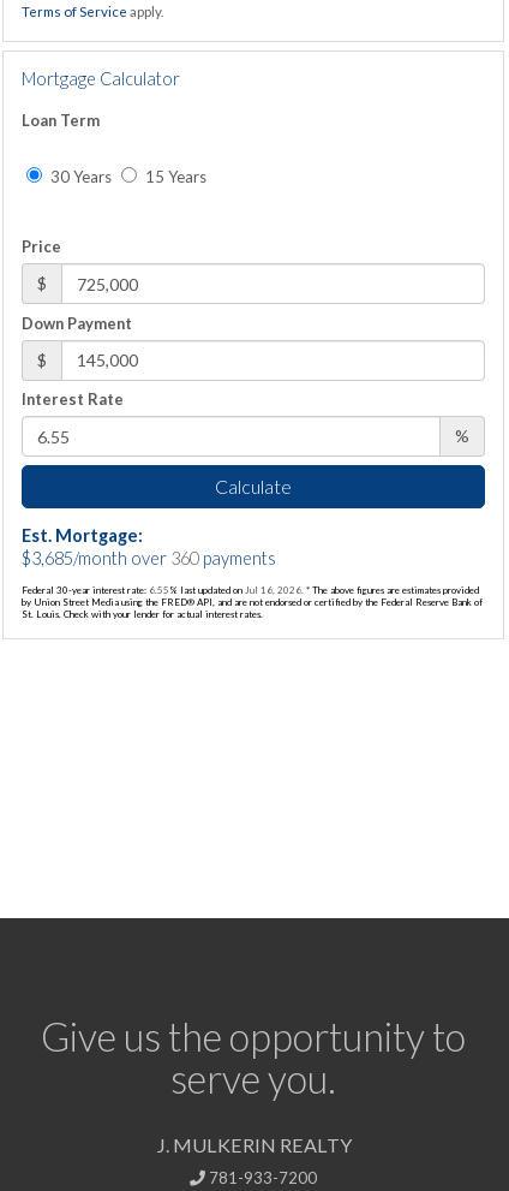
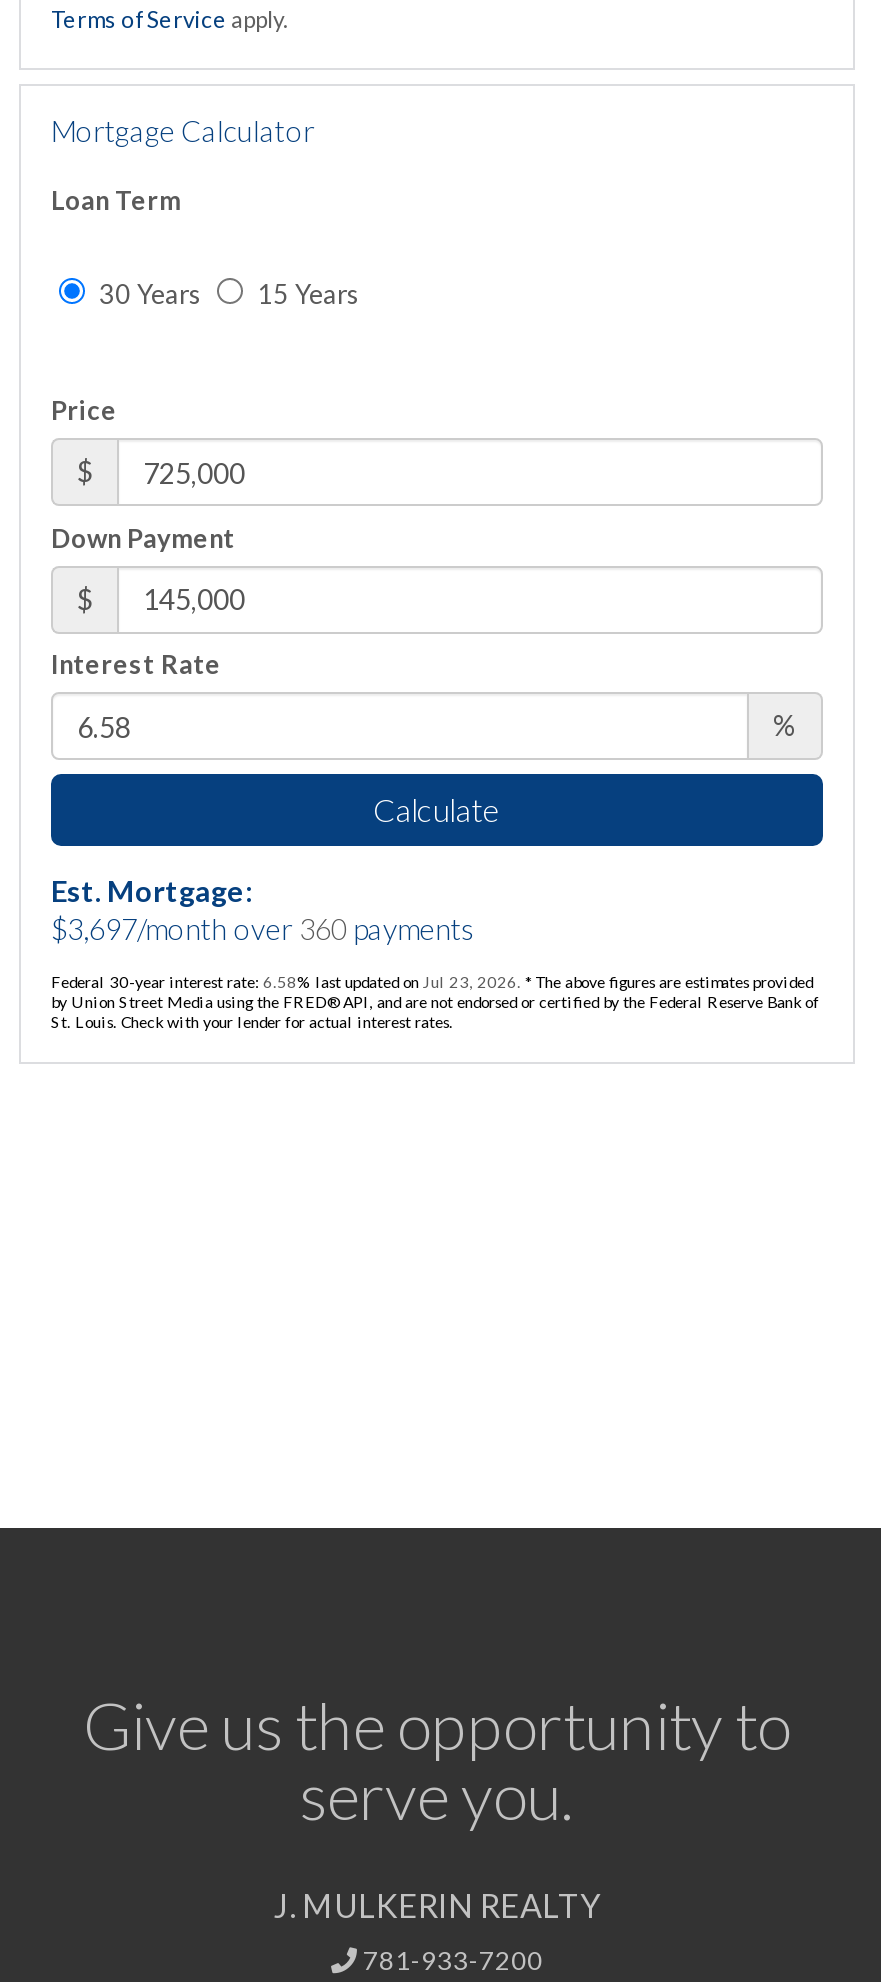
- $3,685/month over 360 payments
+ $3,697/month over 360 payments

- Federal 30-year interest rate: 6.55% last updated on Jul 16, 2026. * The above figures are estimates provided
+ Federal 30-year interest rate: 6.58% last updated on Jul 23, 2026. * The above figures are estimates provided
